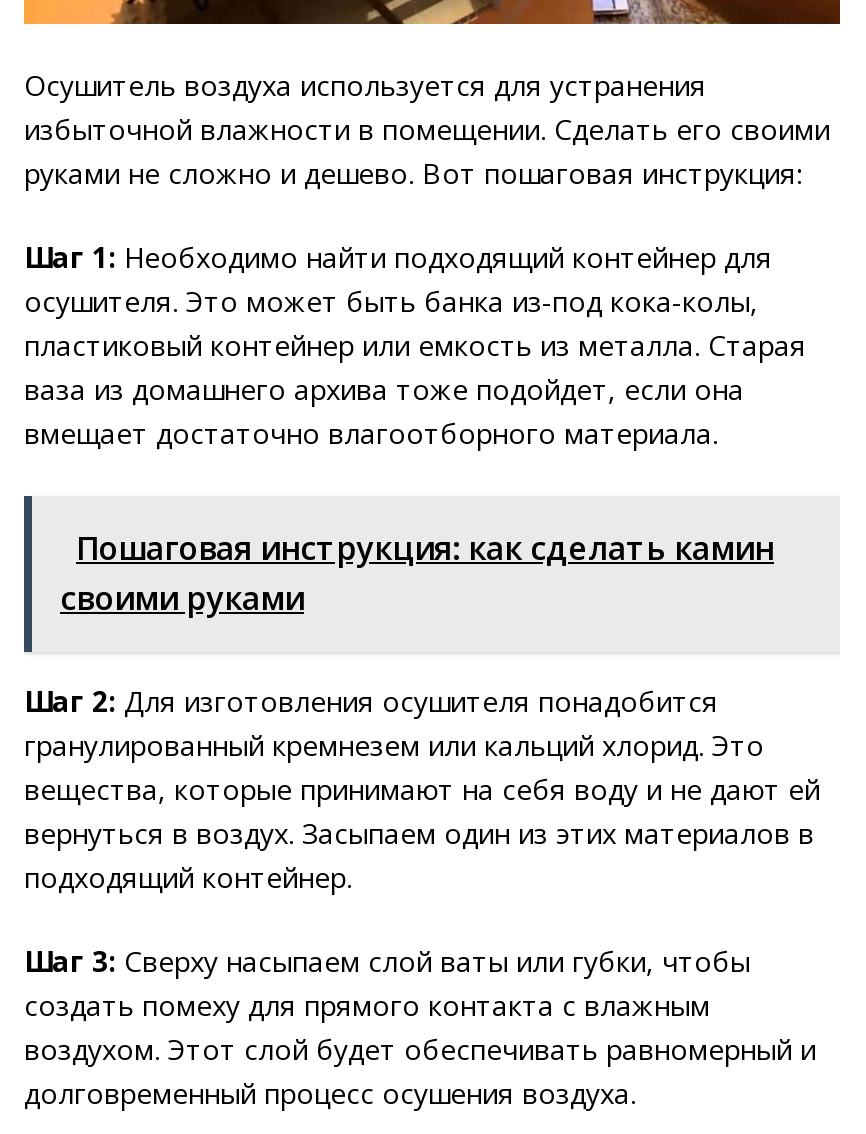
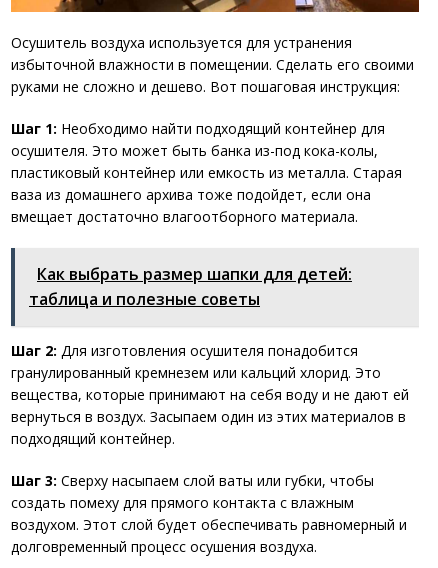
- Пошаговая инструкция: как сделать камин
- своими руками
+ Как выбрать размер шапки для детей:
+ таблица и полезные советы
